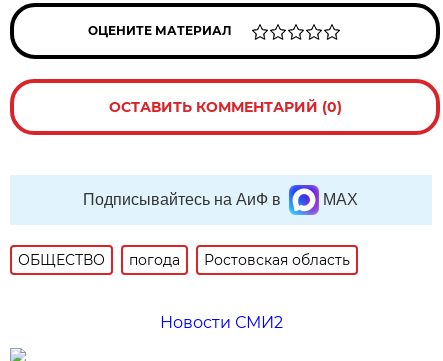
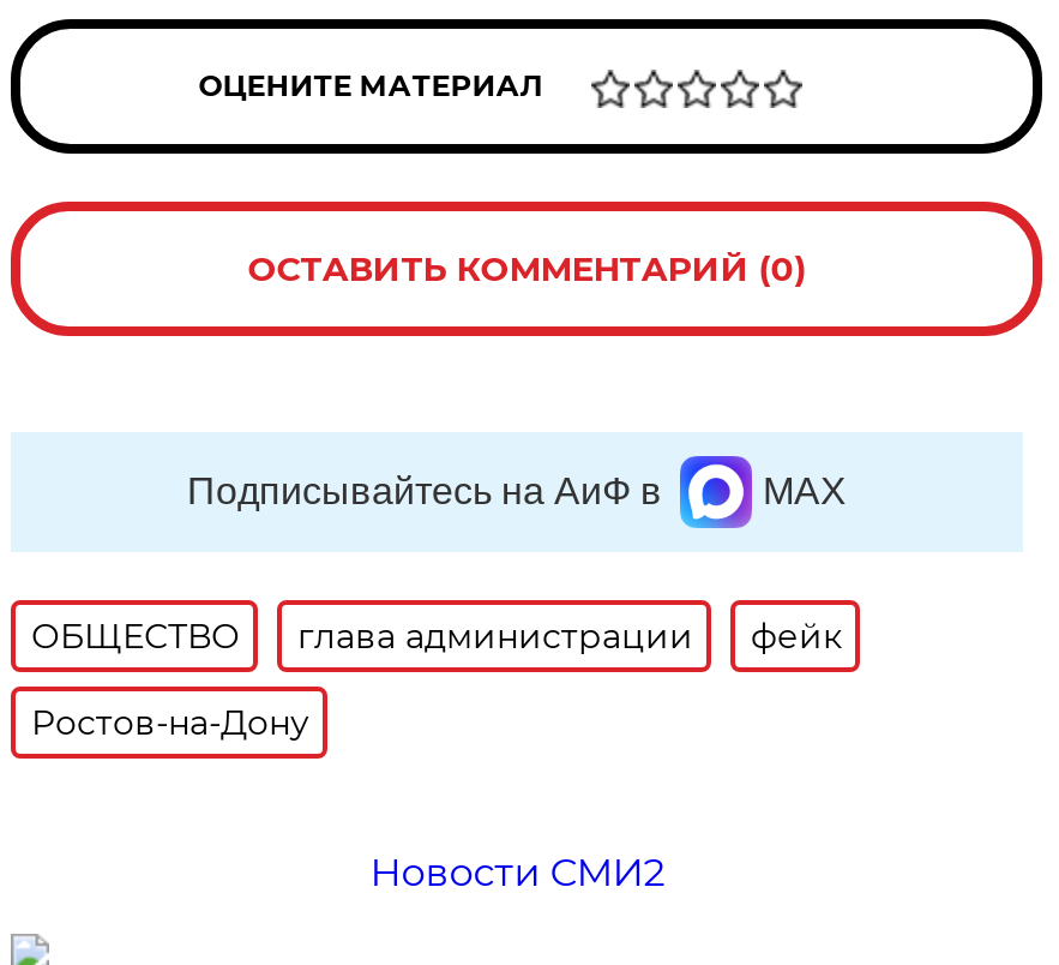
- погода
- Ростовская область
+ глава администрации
+ фейк
+ Ростов-на-Дону
